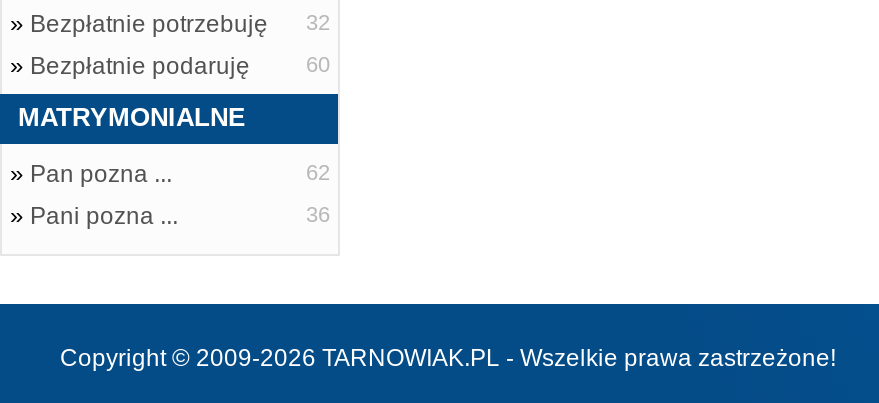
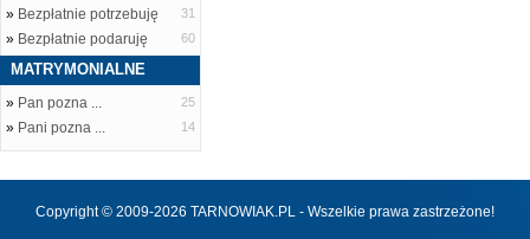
- » Bezpłatnie potrzebuję 32
+ » Bezpłatnie potrzebuję 31

- 62
+ 25

- 36
+ 14
